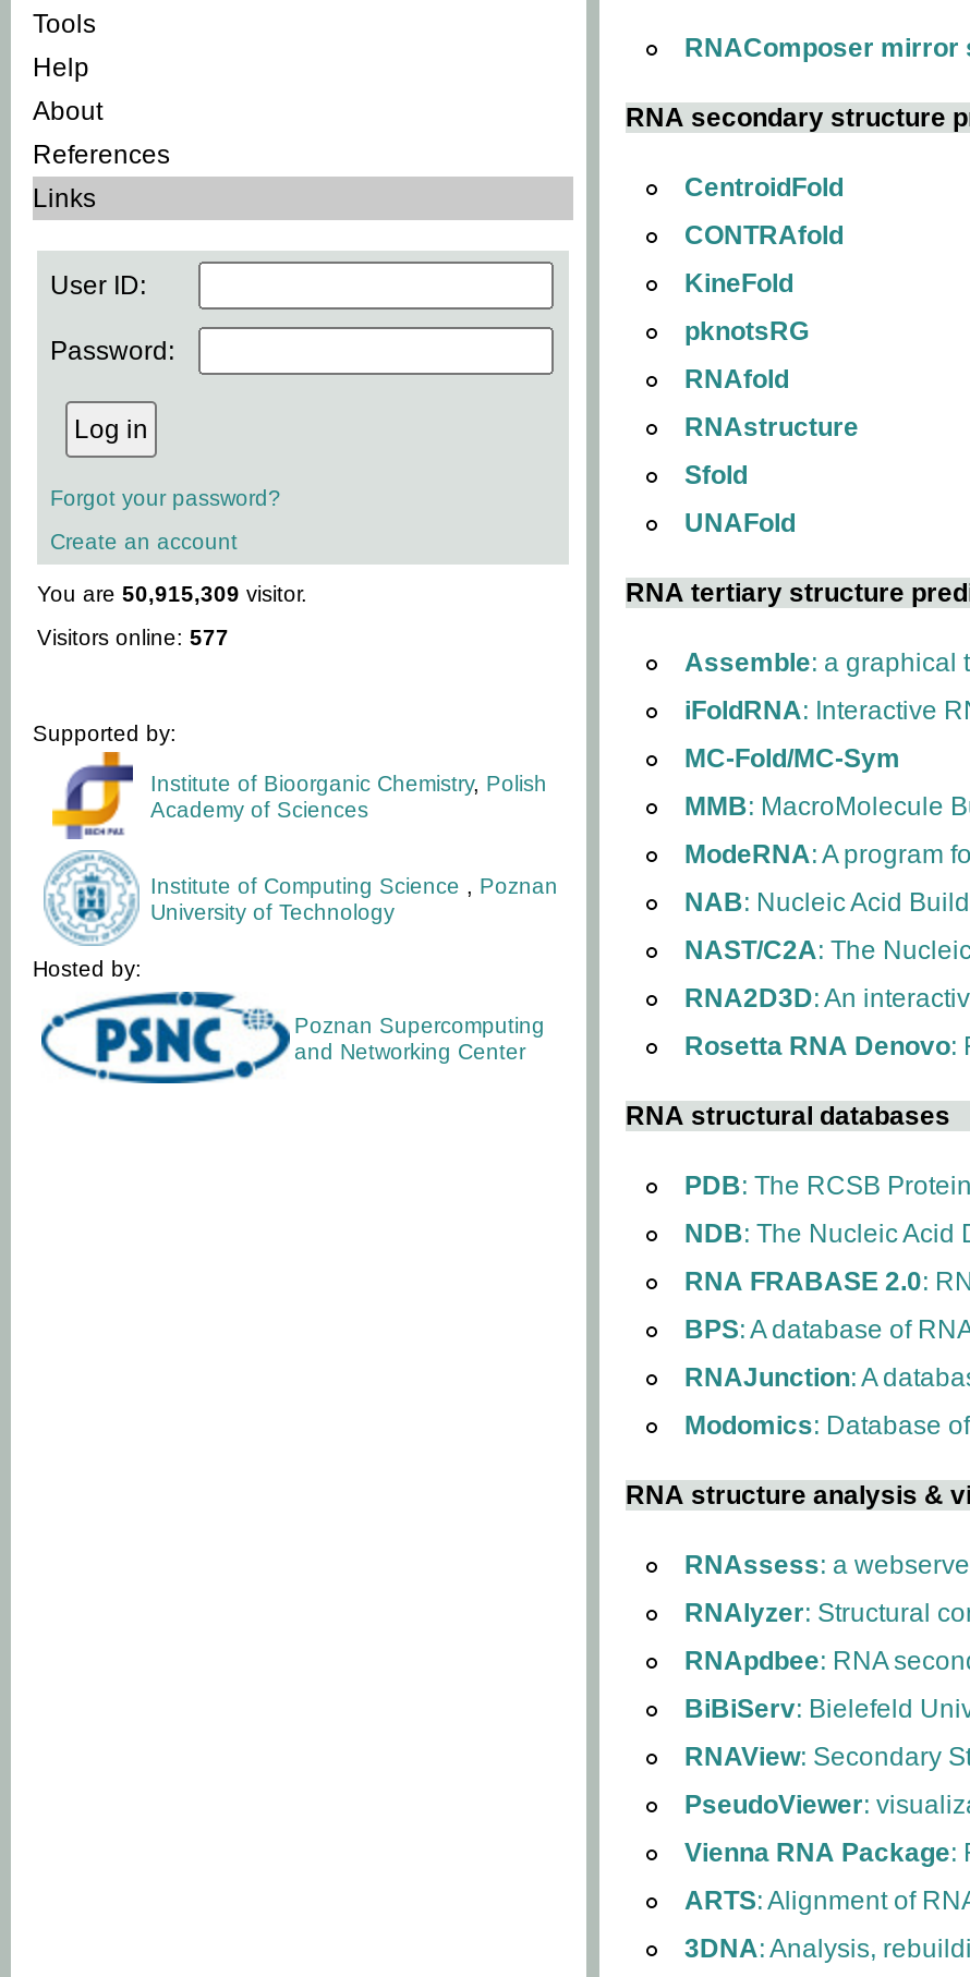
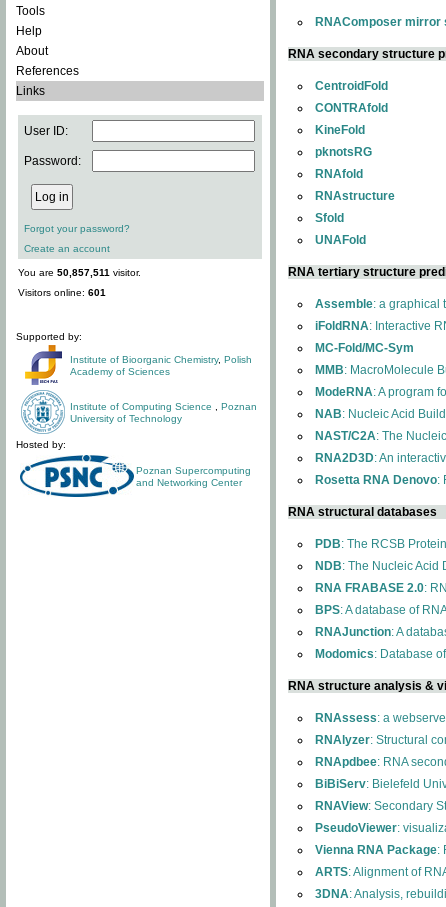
- You are 50,915,309 visitor.
+ You are 50,857,511 visitor.

- Visitors online: 577
+ Visitors online: 601
